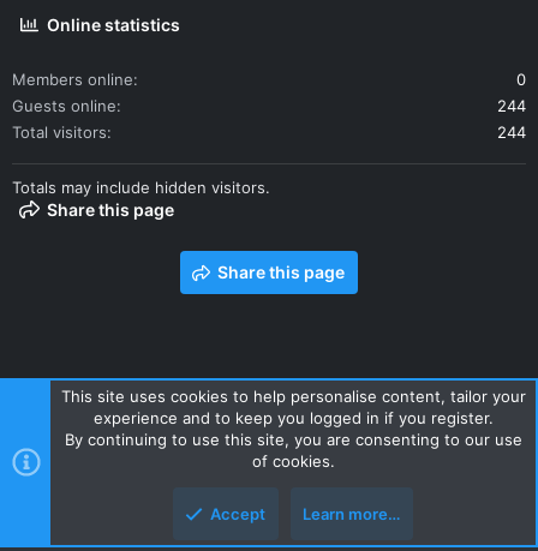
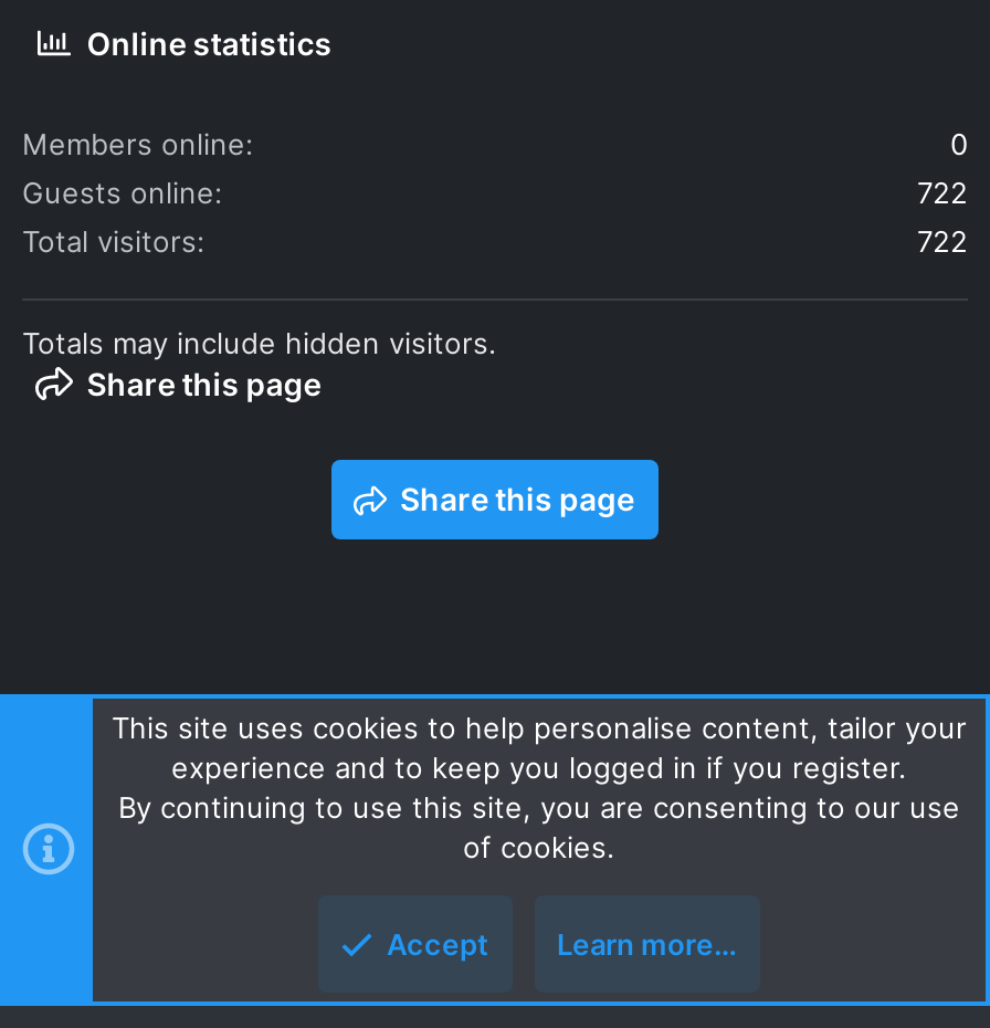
- 244
+ 722

- 244
+ 722
